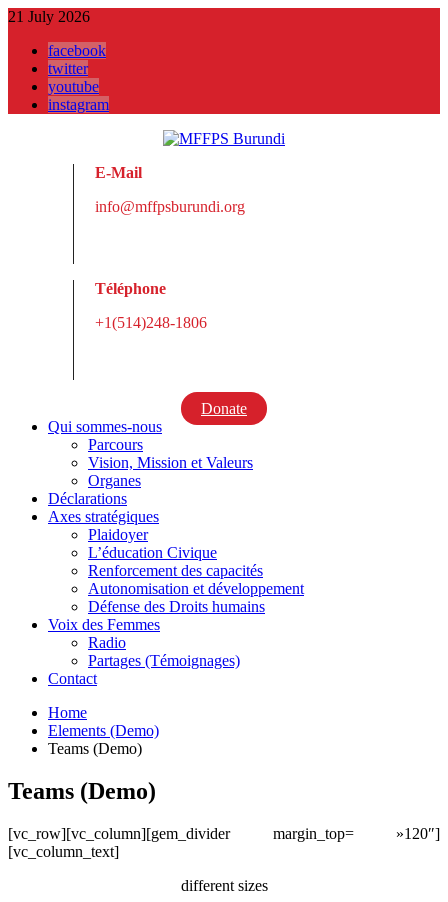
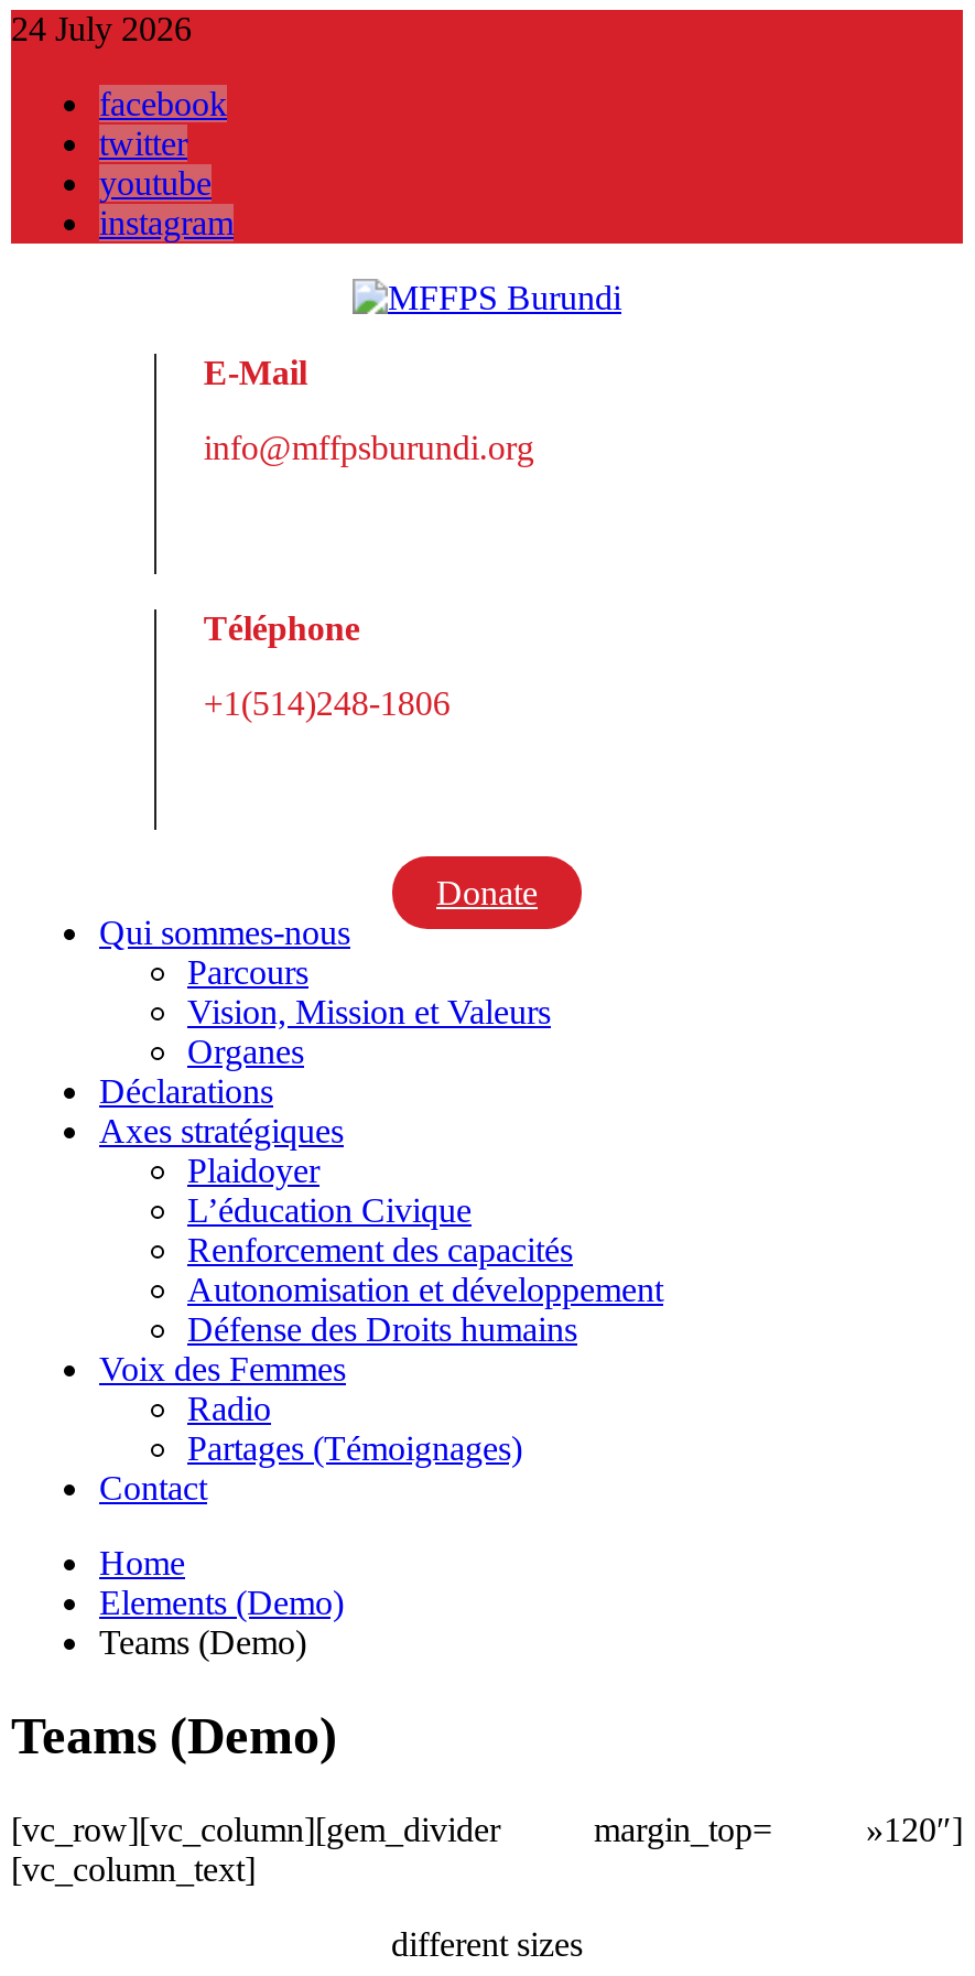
- 21 July 2026
+ 24 July 2026
